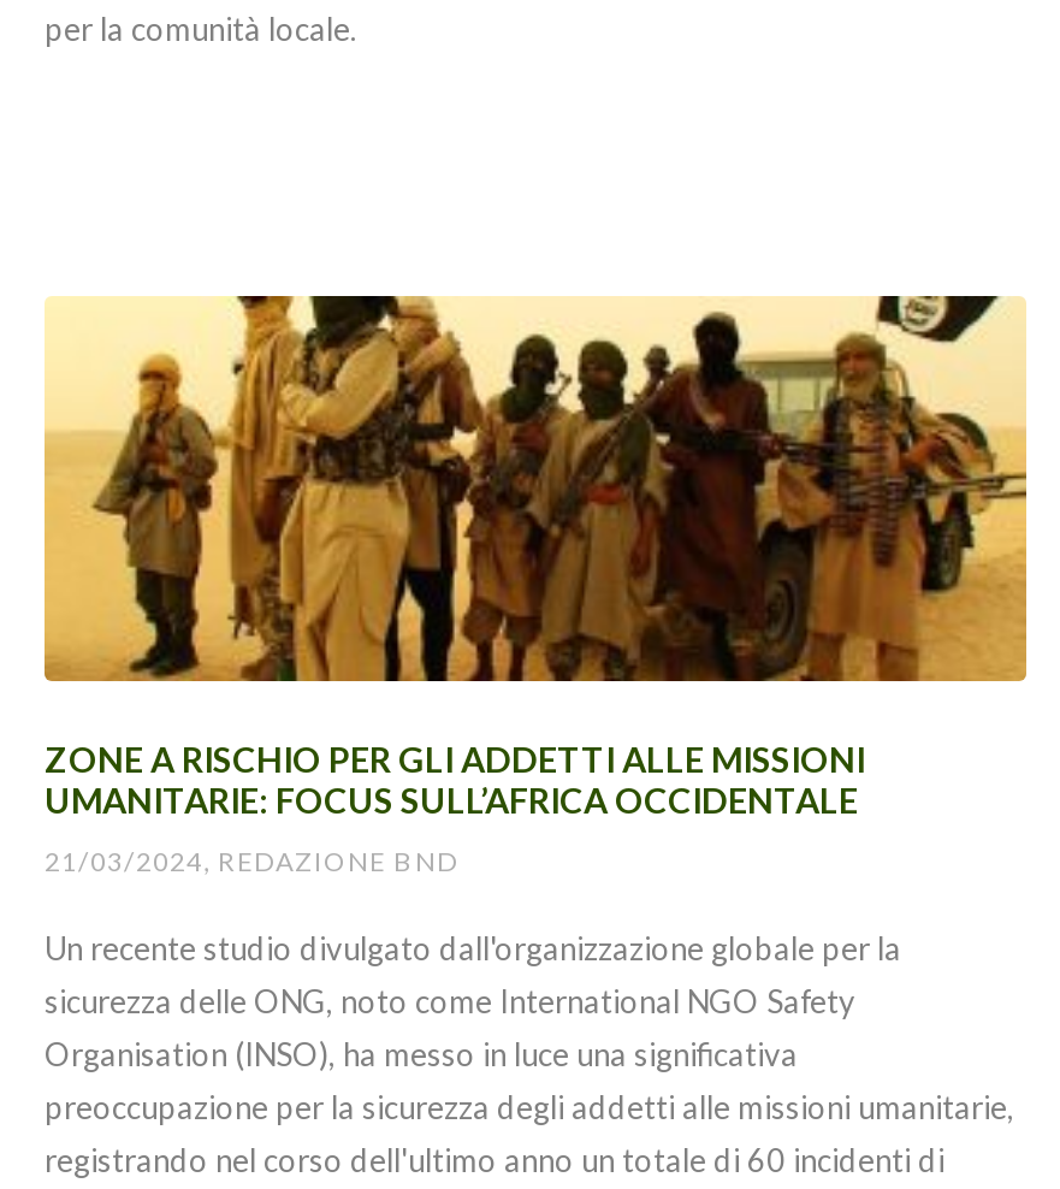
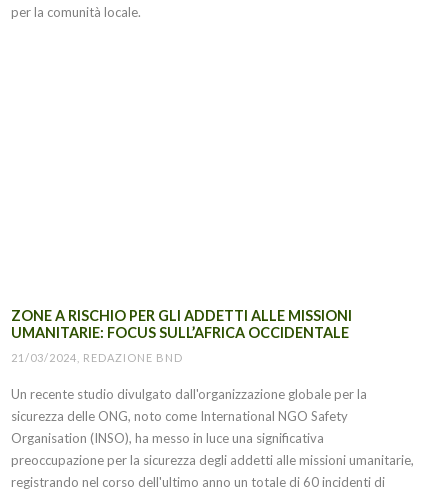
- [image]
